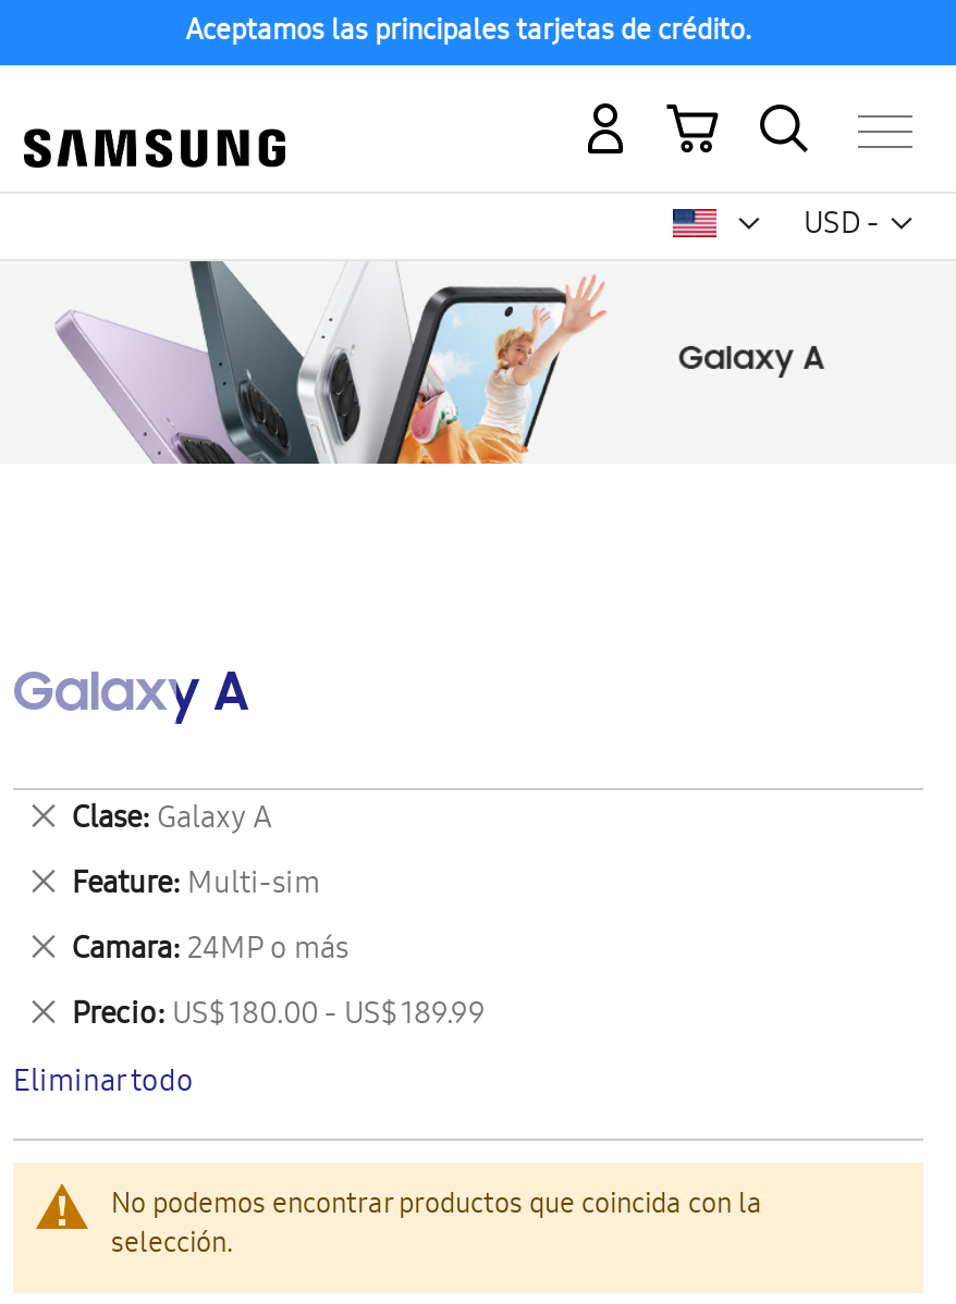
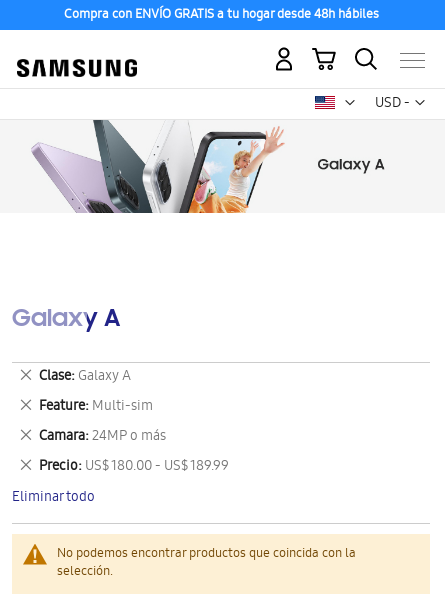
- Aceptamos las principales tarjetas de crédito.
+ Compra con ENVÍO GRATIS a tu hogar desde 48h hábiles
